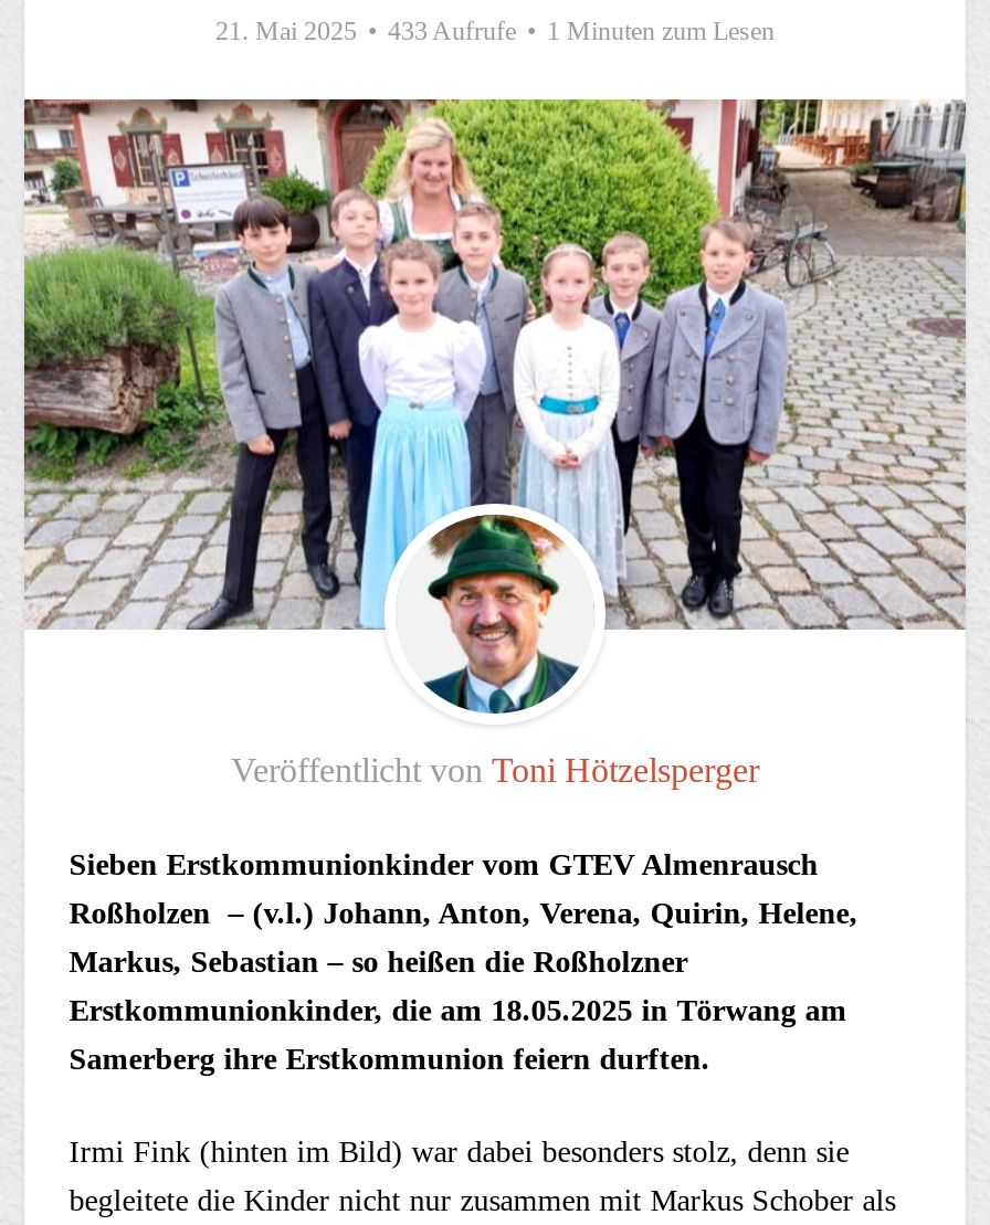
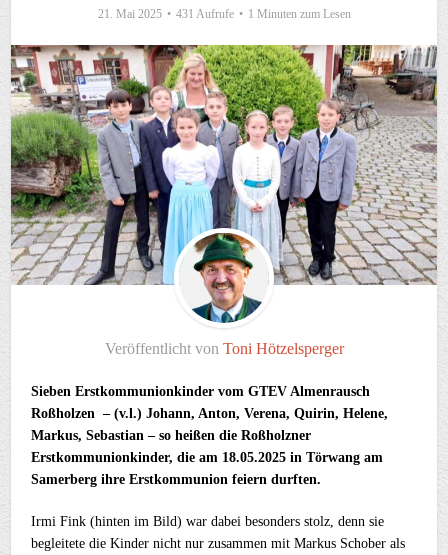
- 21. Mai 2025 433 Aufrufe 1 Minuten zum Lesen
+ 21. Mai 2025 431 Aufrufe 1 Minuten zum Lesen
